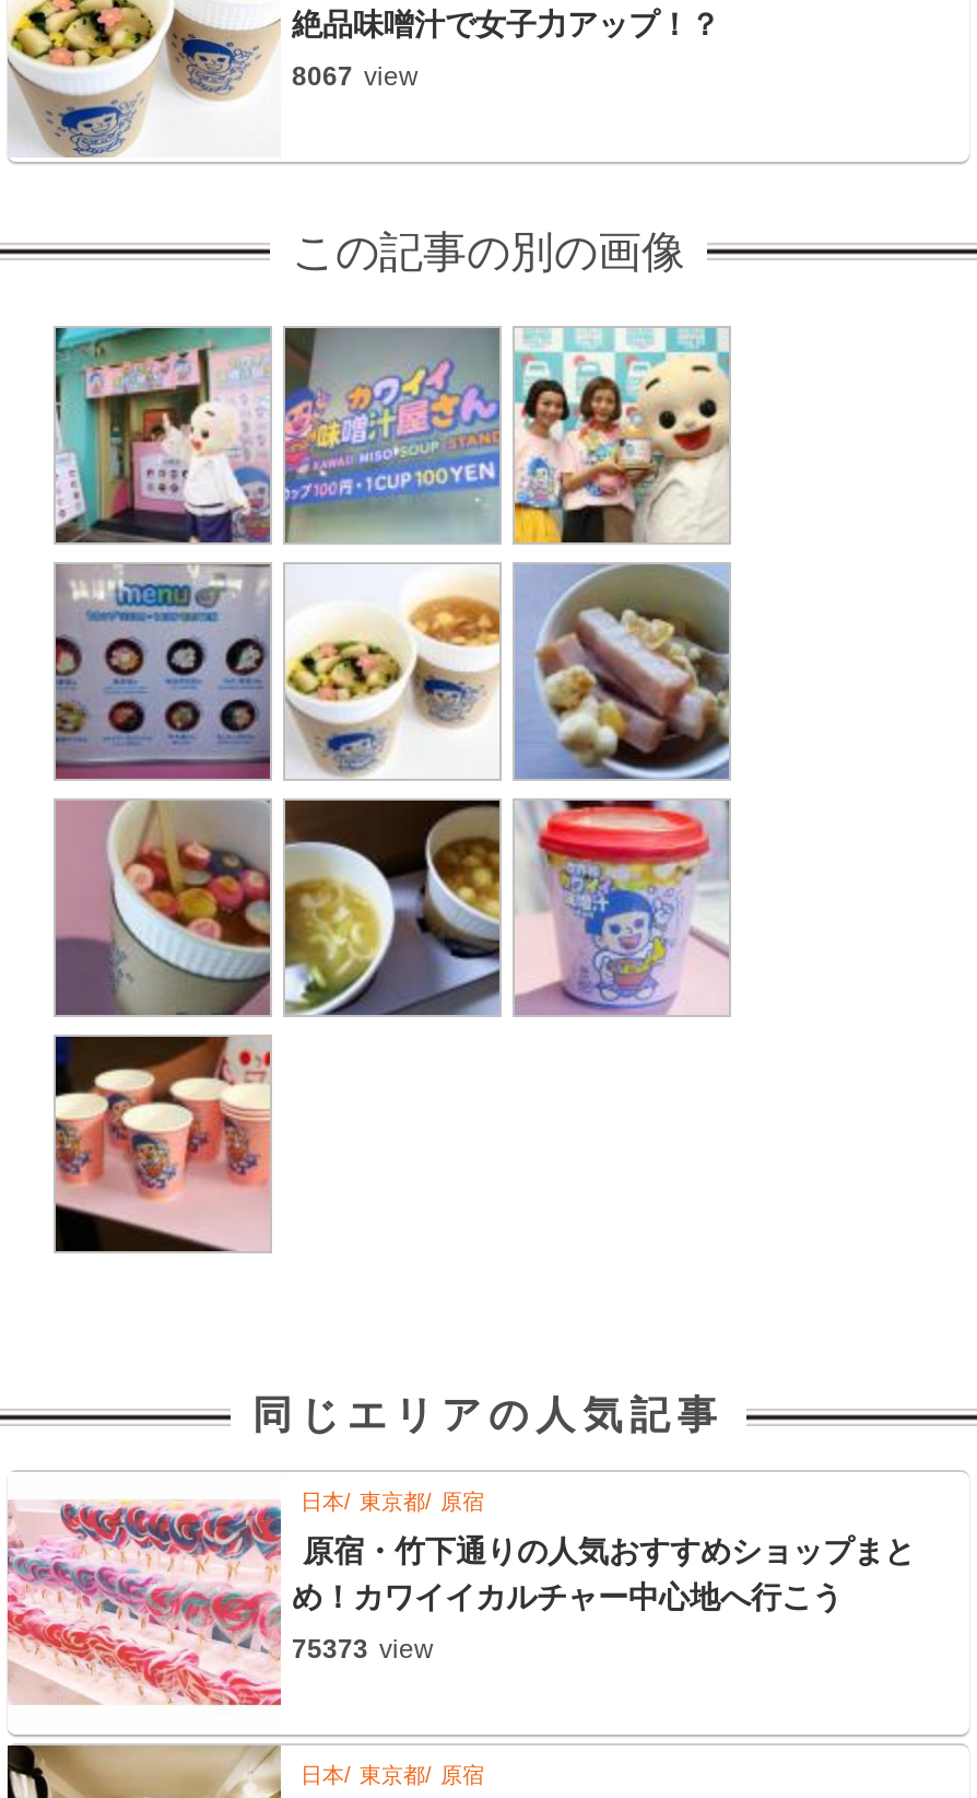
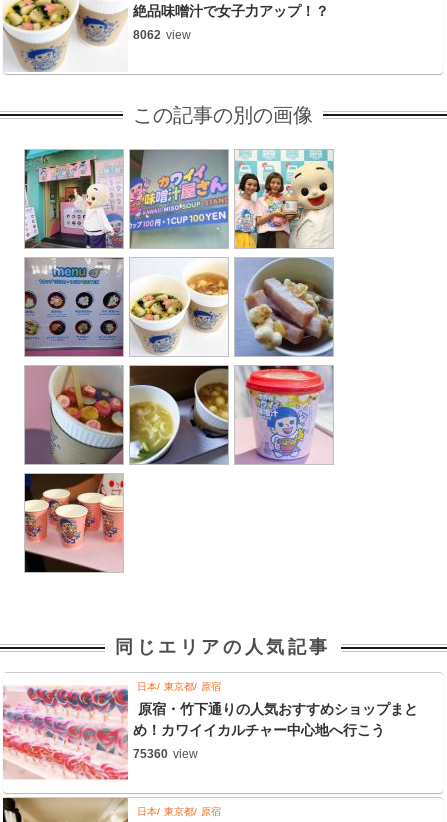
- 8067 view
+ 8062 view

- 75373 view
+ 75360 view
